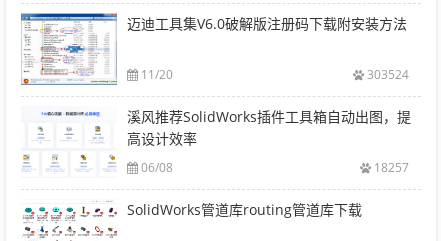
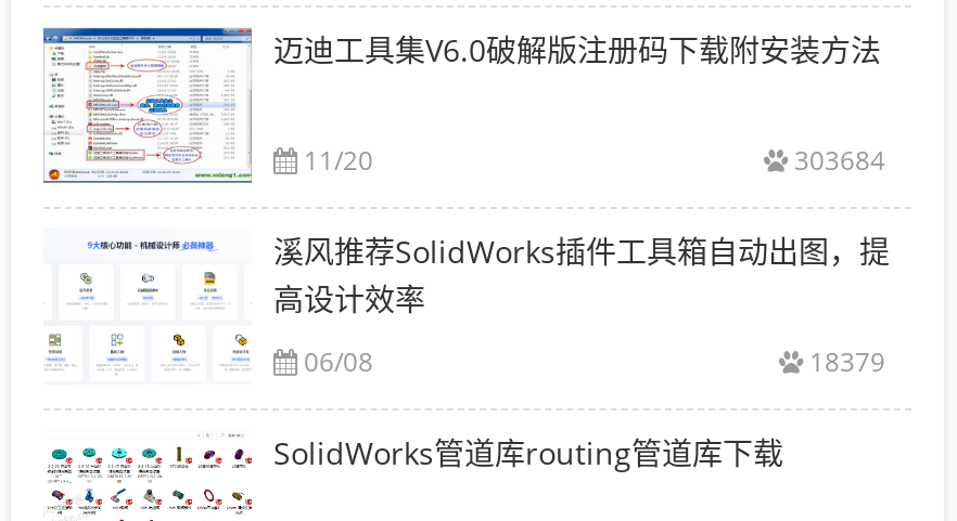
- 303524
+ 303684

- 18257
+ 18379
